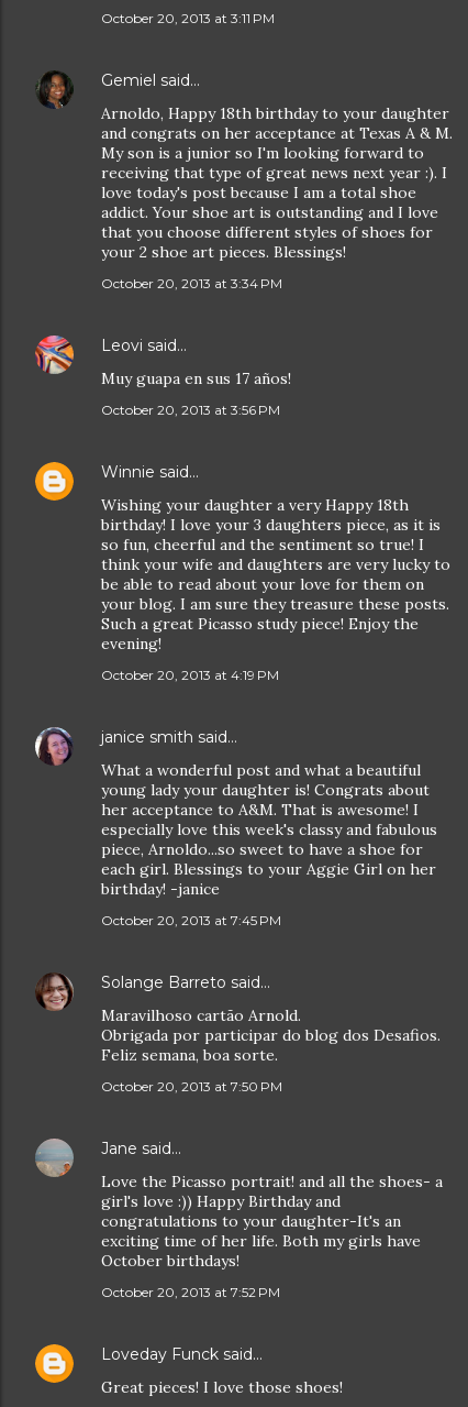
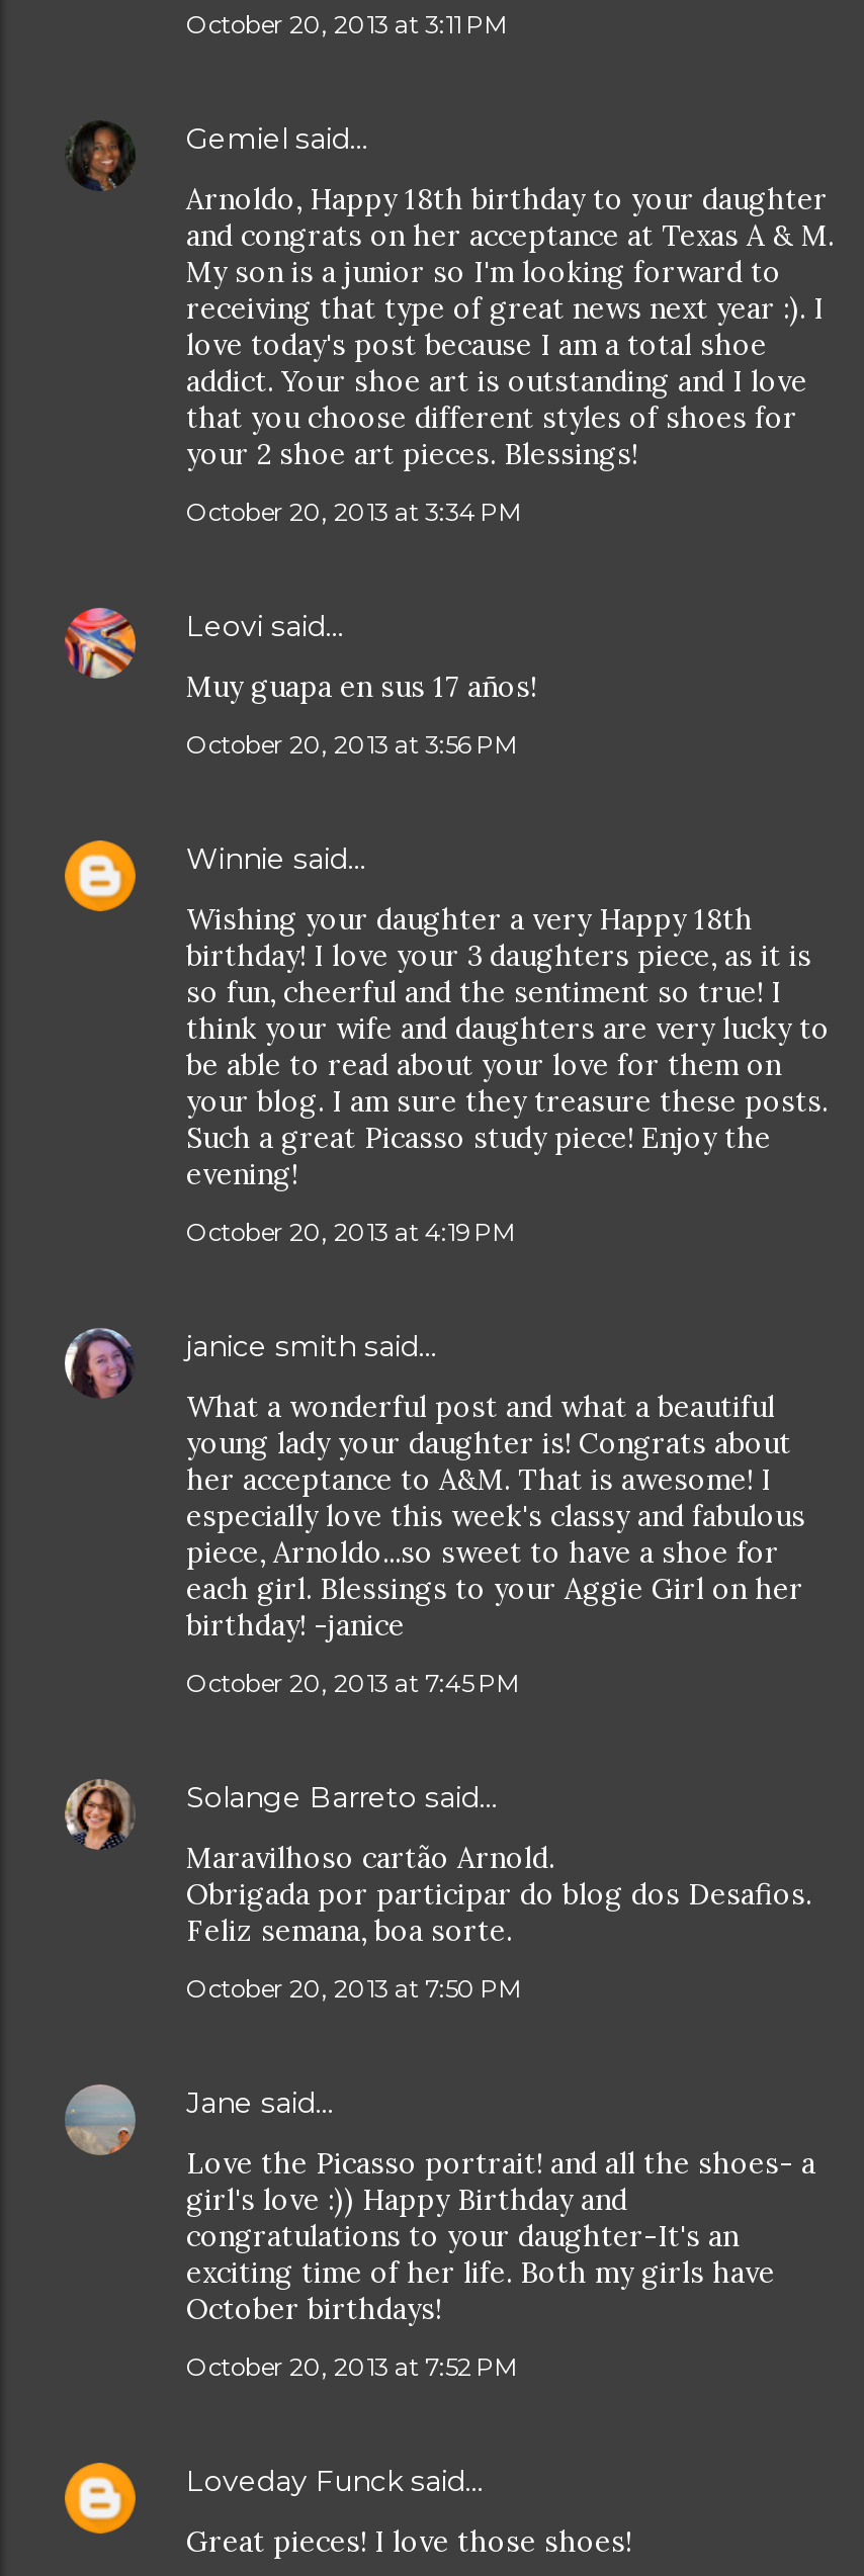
- [image]
+ [image]
